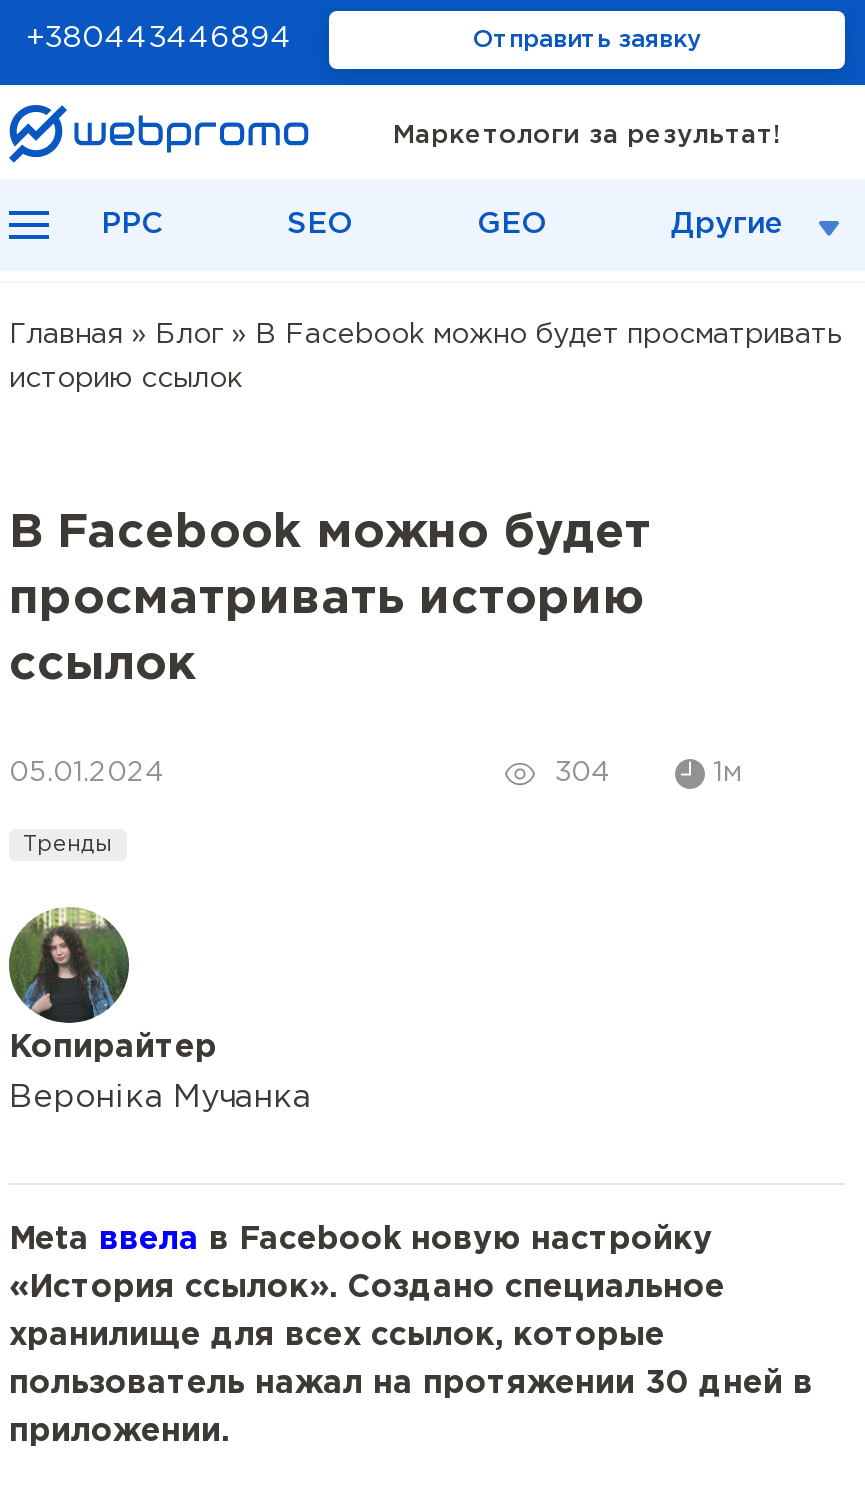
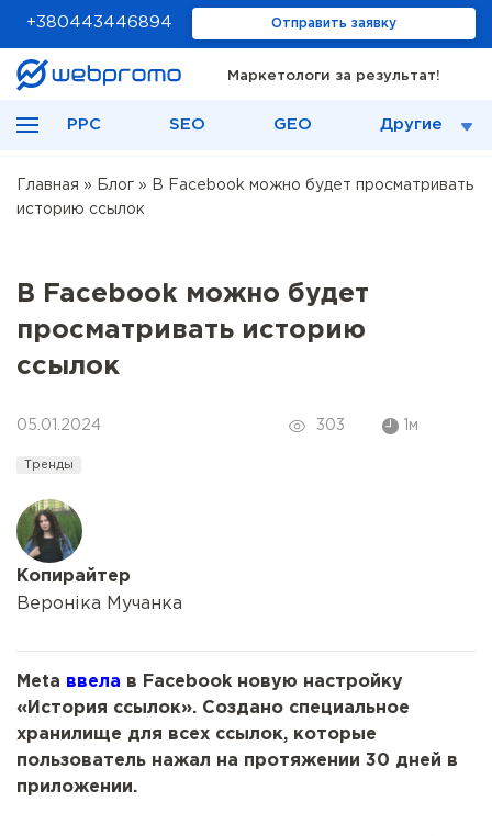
- 304
+ 303
